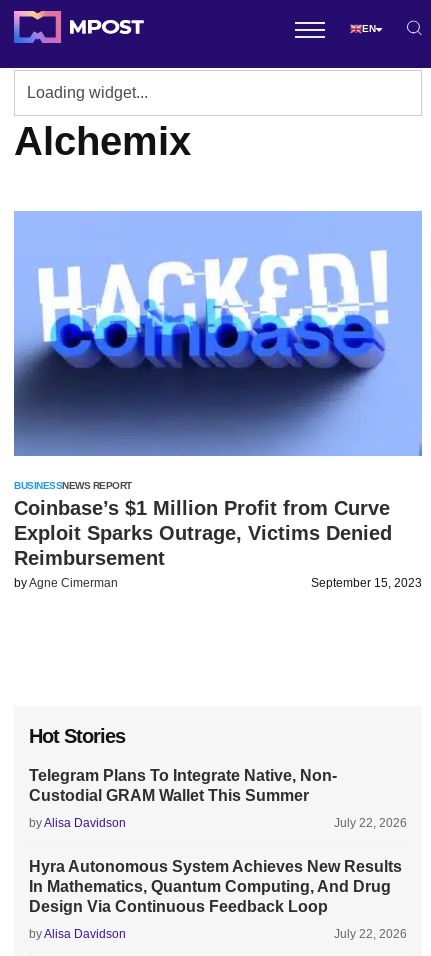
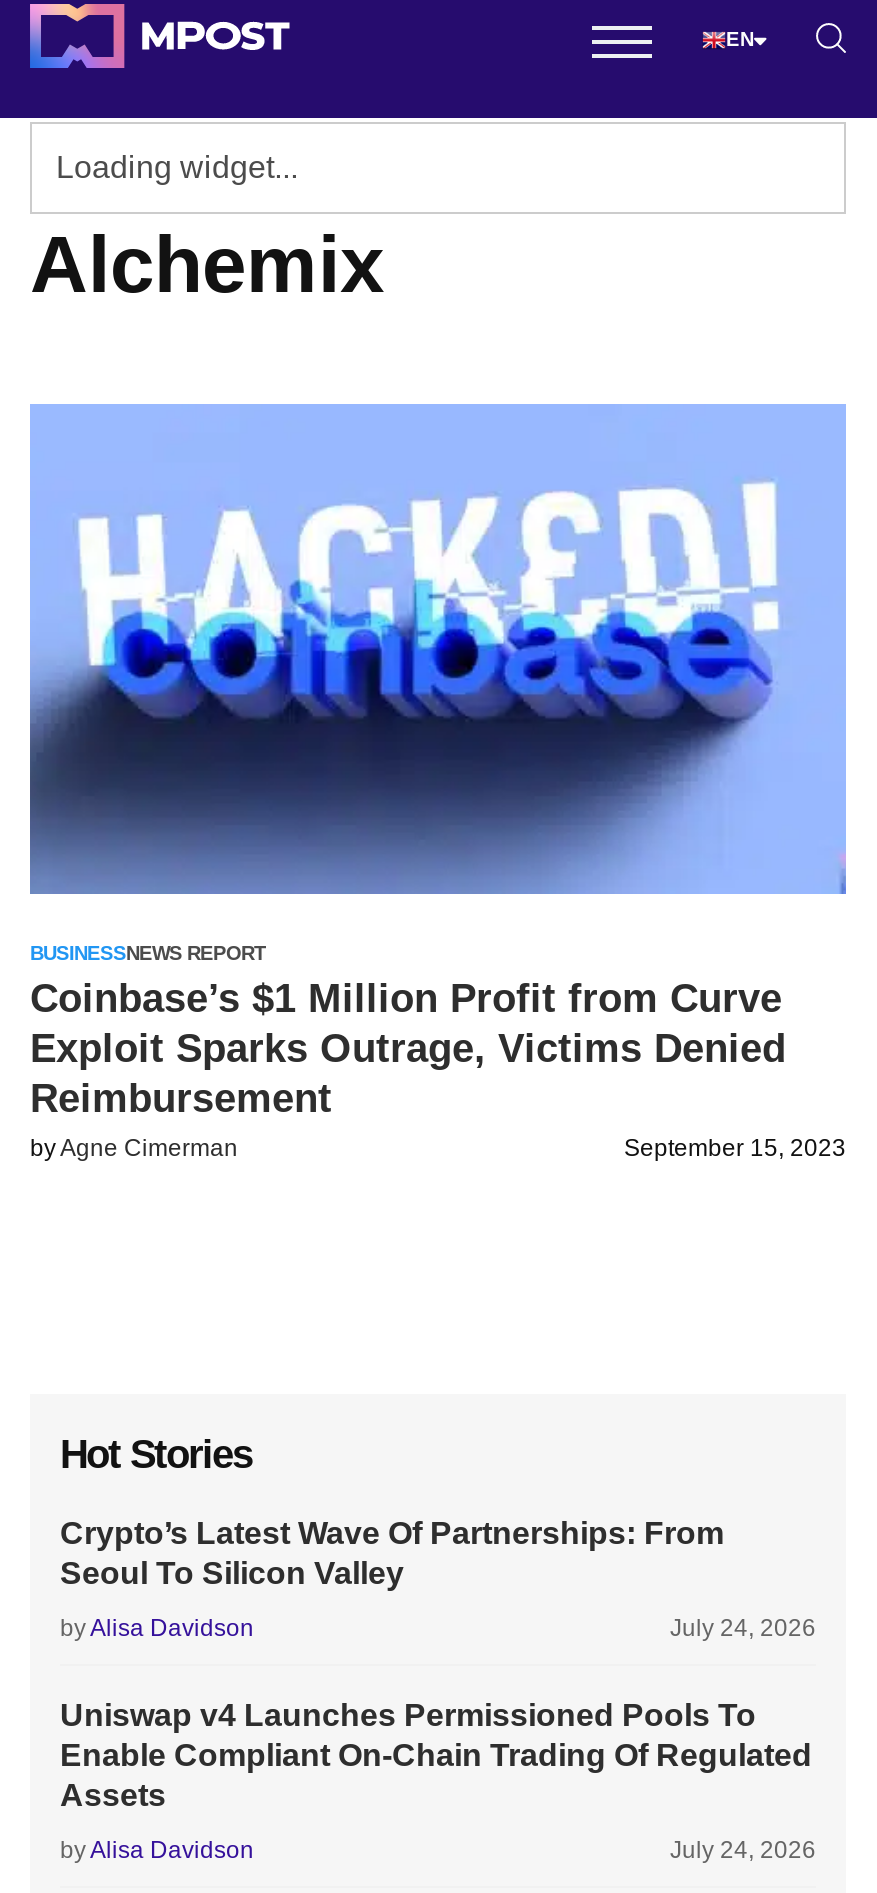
- Telegram Plans To Integrate Native, Non-
- Custodial GRAM Wallet This Summer
+ Crypto’s Latest Wave Of Partnerships: From
+ Seoul To Silicon Valley

- July 22, 2026
+ July 24, 2026

- Hyra Autonomous System Achieves New Results
- In Mathematics, Quantum Computing, And Drug
- Design Via Continuous Feedback Loop
+ Uniswap v4 Launches Permissioned Pools To
+ Enable Compliant On-Chain Trading Of Regulated
+ Assets

- July 22, 2026
+ July 24, 2026
